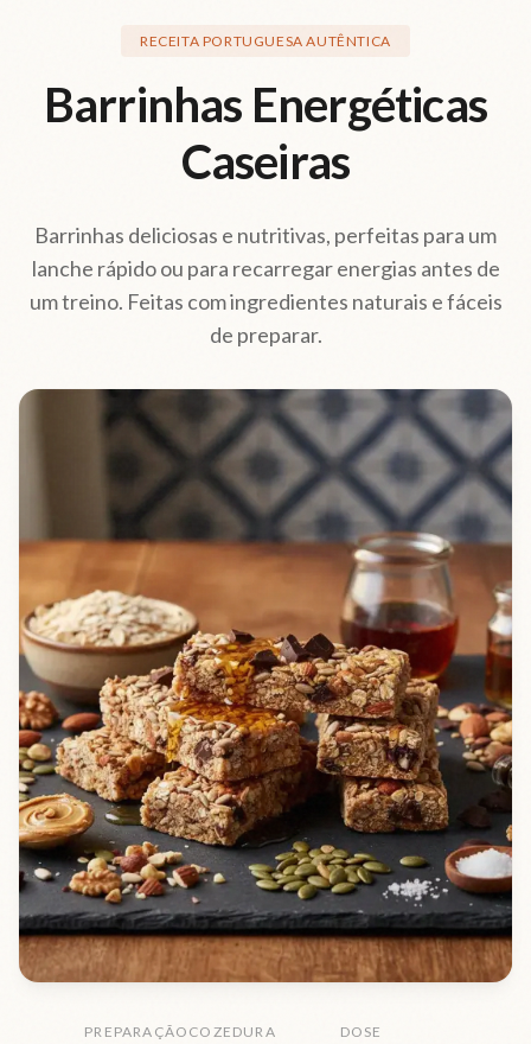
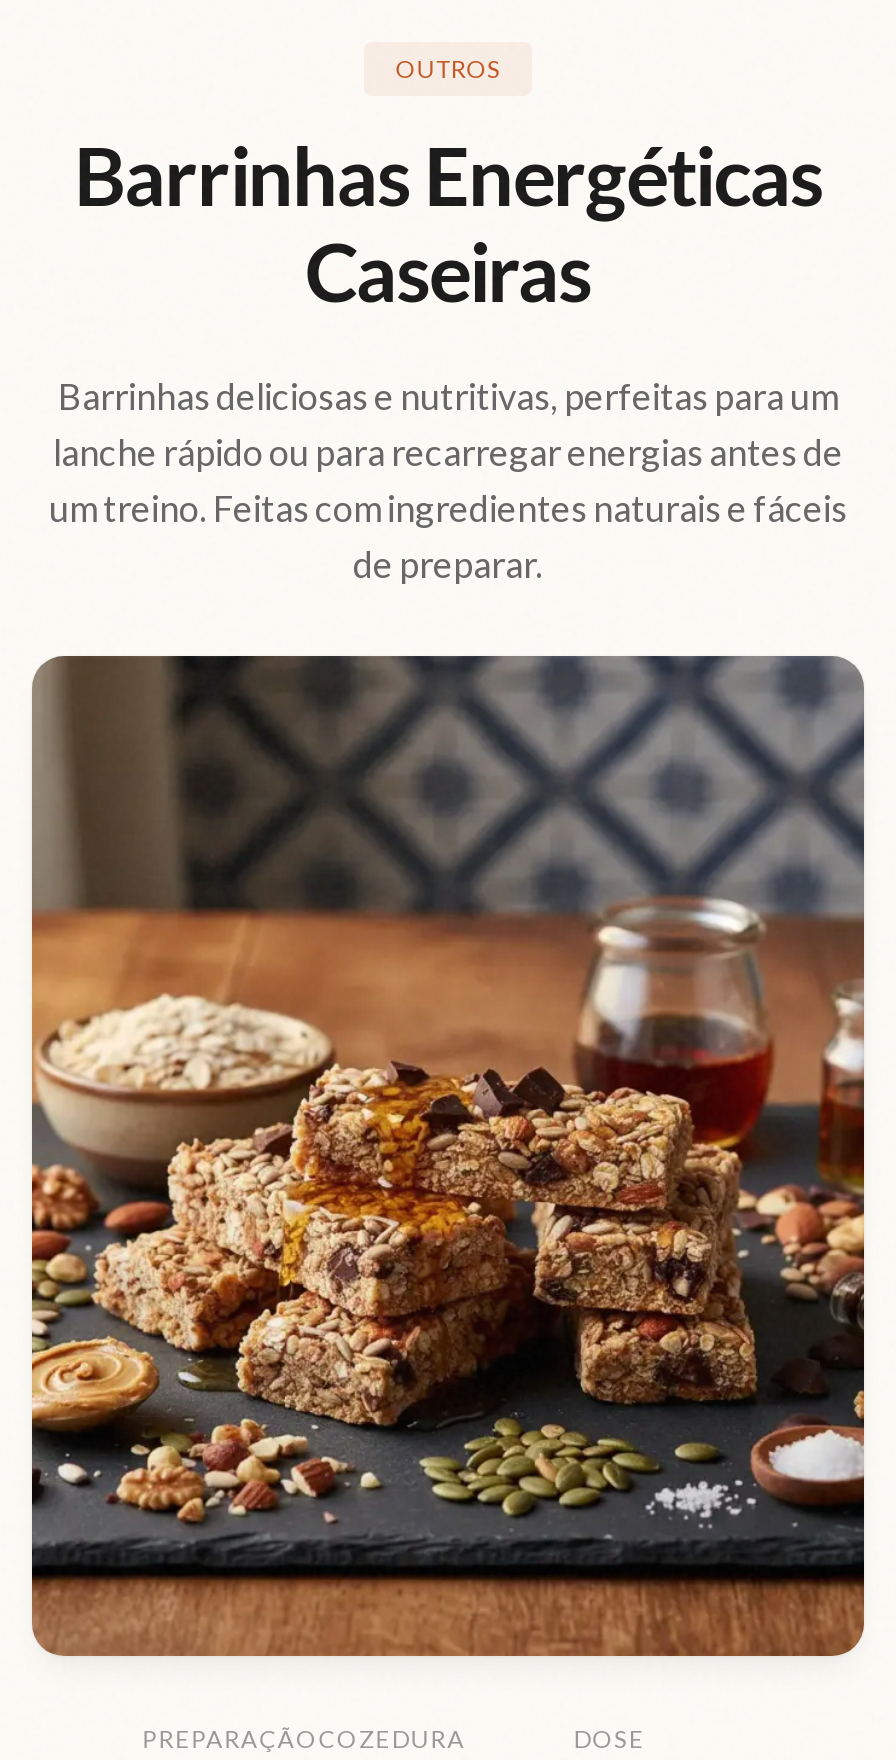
- RECEITA PORTUGUESA AUTÊNTICA
+ OUTROS
